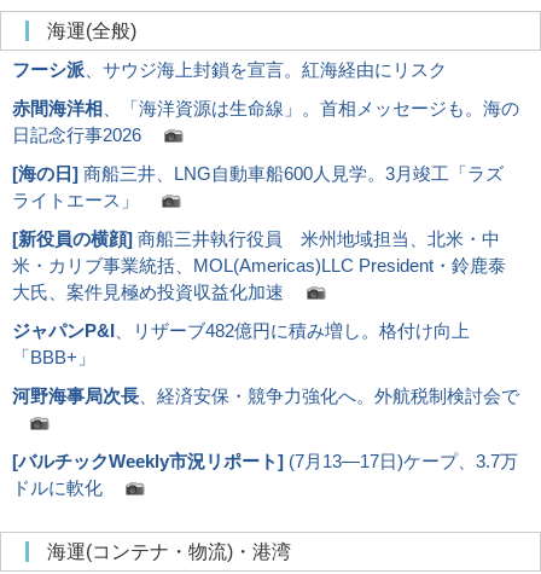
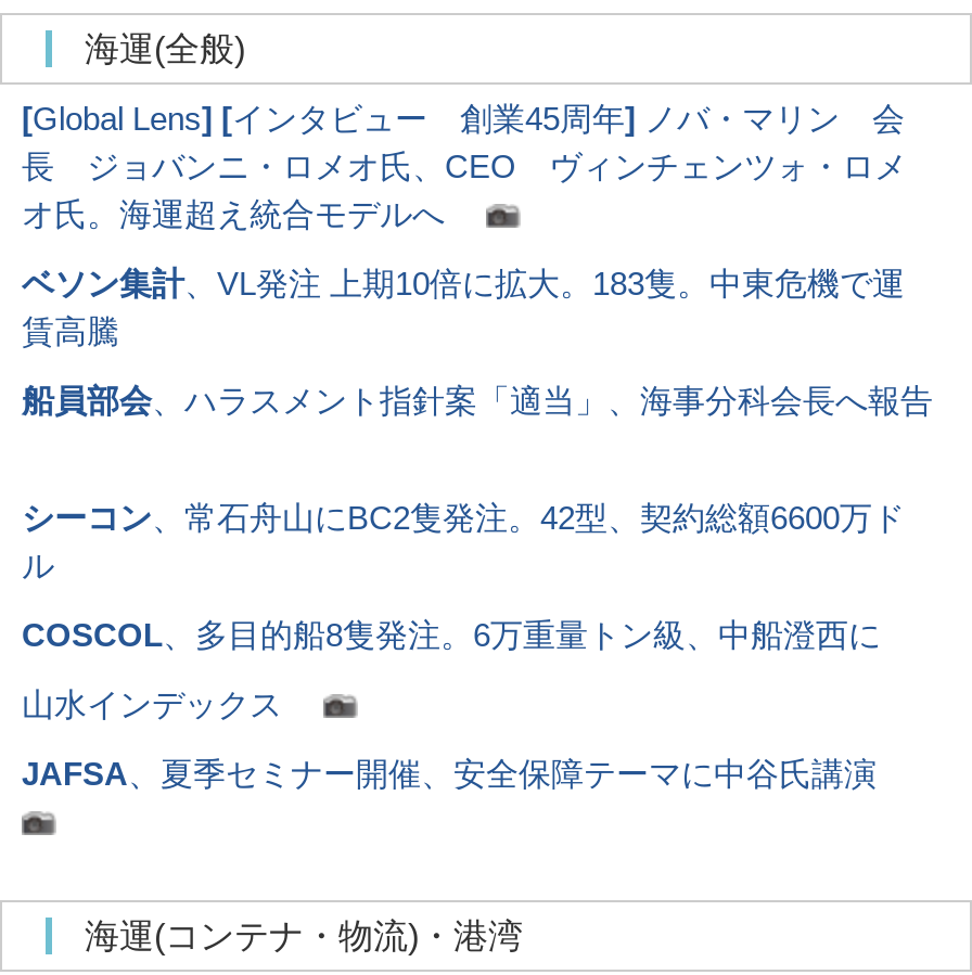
- フーシ派、サウジ海上封鎖を宣言。紅海経由にリスク
+ [Global Lens] [インタビュー 創業45周年]ノバ・マリン 会
+ 長 ジョバンニ・ロメオ氏、CEO ヴィンチェンツォ・ロメ
+ オ氏。海運超え統合モデルへ

- 赤間海洋相、「海洋資源は生命線」。首相メッセージも。海の
- 日記念行事2026
+ ベソン集計、VL発注 上期10倍に拡大。183隻。中東危機で運
+ 賃高騰

- [海の日]商船三井、LNG自動車船600人見学。3月竣工「ラズ
- ライトエース」
+ 船員部会、ハラスメント指針案「適当」、海事分科会長へ報告

- [新役員の横顔]商船三井執行役員 米州地域担当、北米・中
- 米・カリブ事業統括、MOL(Americas)LLC President・鈴鹿泰
- 大氏、案件見極め投資収益化加速
+ シーコン、常石舟山にBC2隻発注。42型、契約総額6600万ド
+ ル

- ジャパンP&I、リザーブ482億円に積み増し。格付け向上
- 「BBB+」
+ COSCOL、多目的船8隻発注。6万重量トン級、中船澄西に

- 河野海事局次長、経済安保・競争力強化へ。外航税制検討会で
+ 山水インデックス

- [バルチックWeekly市況リポート] (7月13―17日)ケープ、3.7万
- ドルに軟化
+ JAFSA、夏季セミナー開催、安全保障テーマに中谷氏講演
